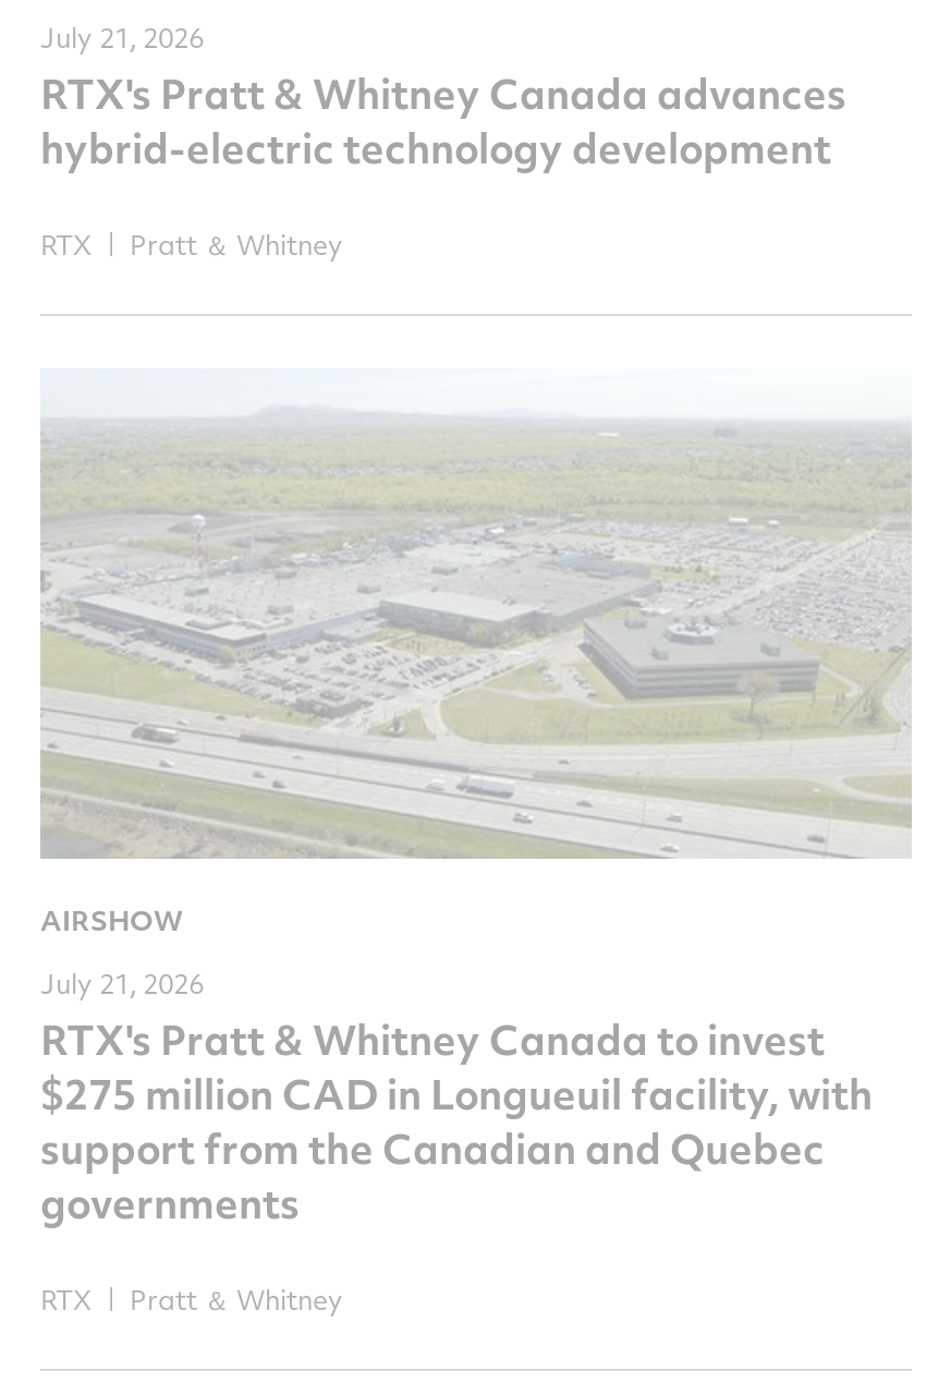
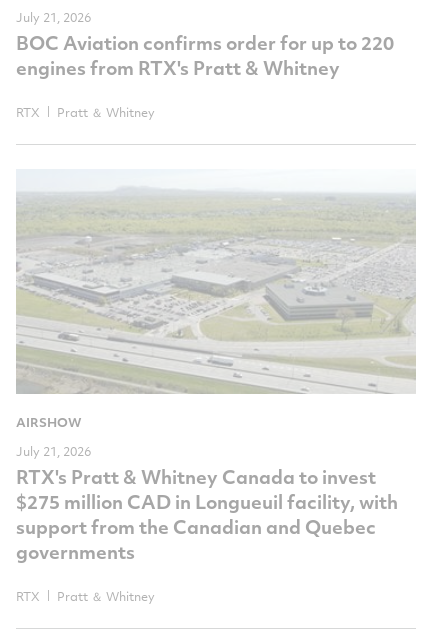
- RTX's Pratt & Whitney Canada advances
- hybrid-electric technology development
+ BOC Aviation confirms order for up to 220
+ engines from RTX's Pratt & Whitney
